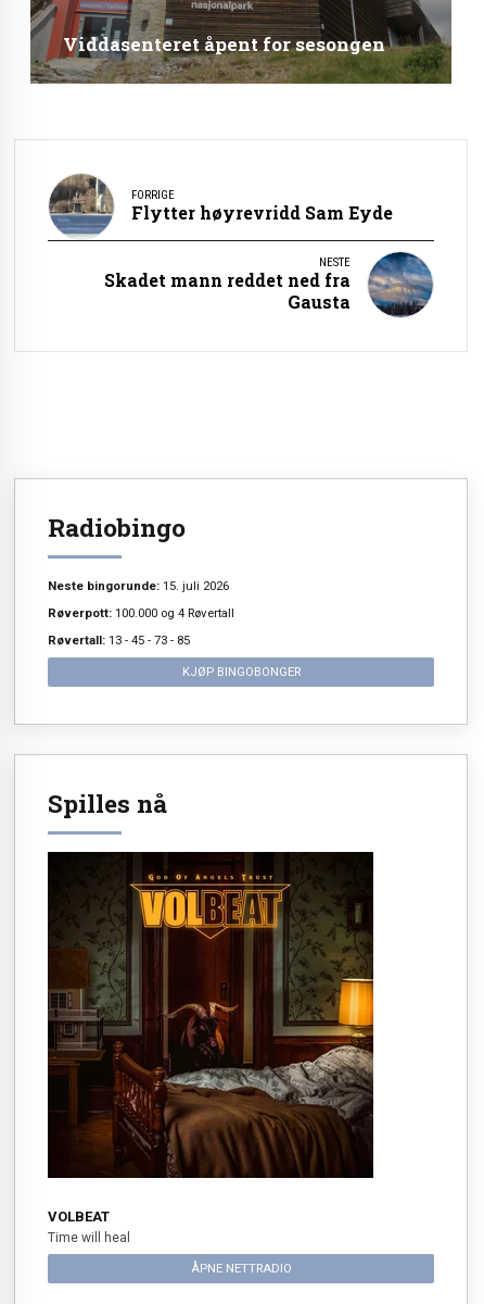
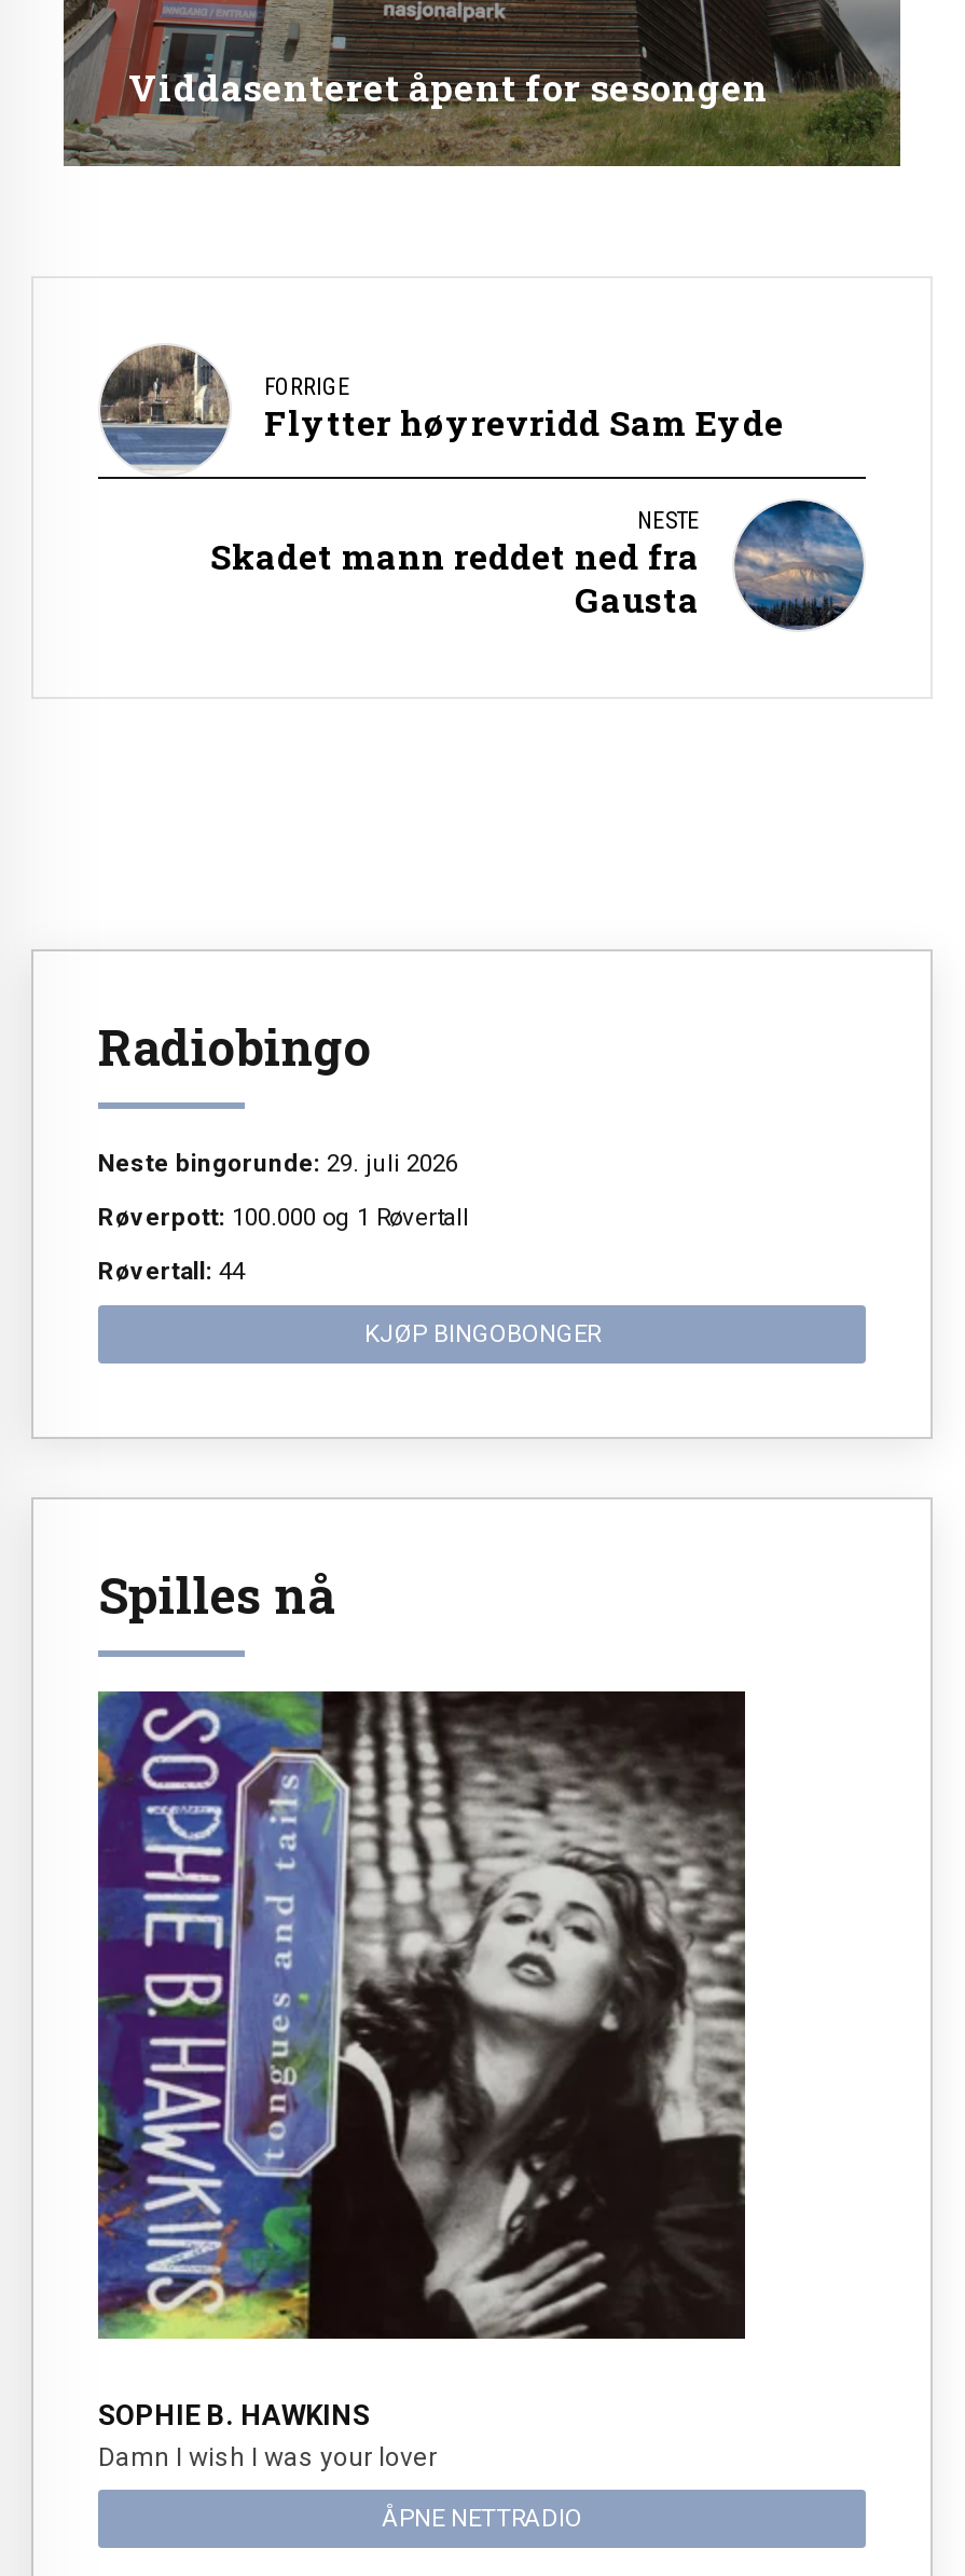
- Neste bingorunde: 15. juli 2026
+ Neste bingorunde: 29. juli 2026

- Røverpott: 100.000 og 4 Røvertall
+ Røverpott: 100.000 og 1 Røvertall

- Røvertall: 13 - 45 - 73 - 85
+ Røvertall: 44

- [image]
- VOLBEAT
- Time will heal
+ [image]
+ SOPHIE B. HAWKINS
+ Damn I wish I was your lover
